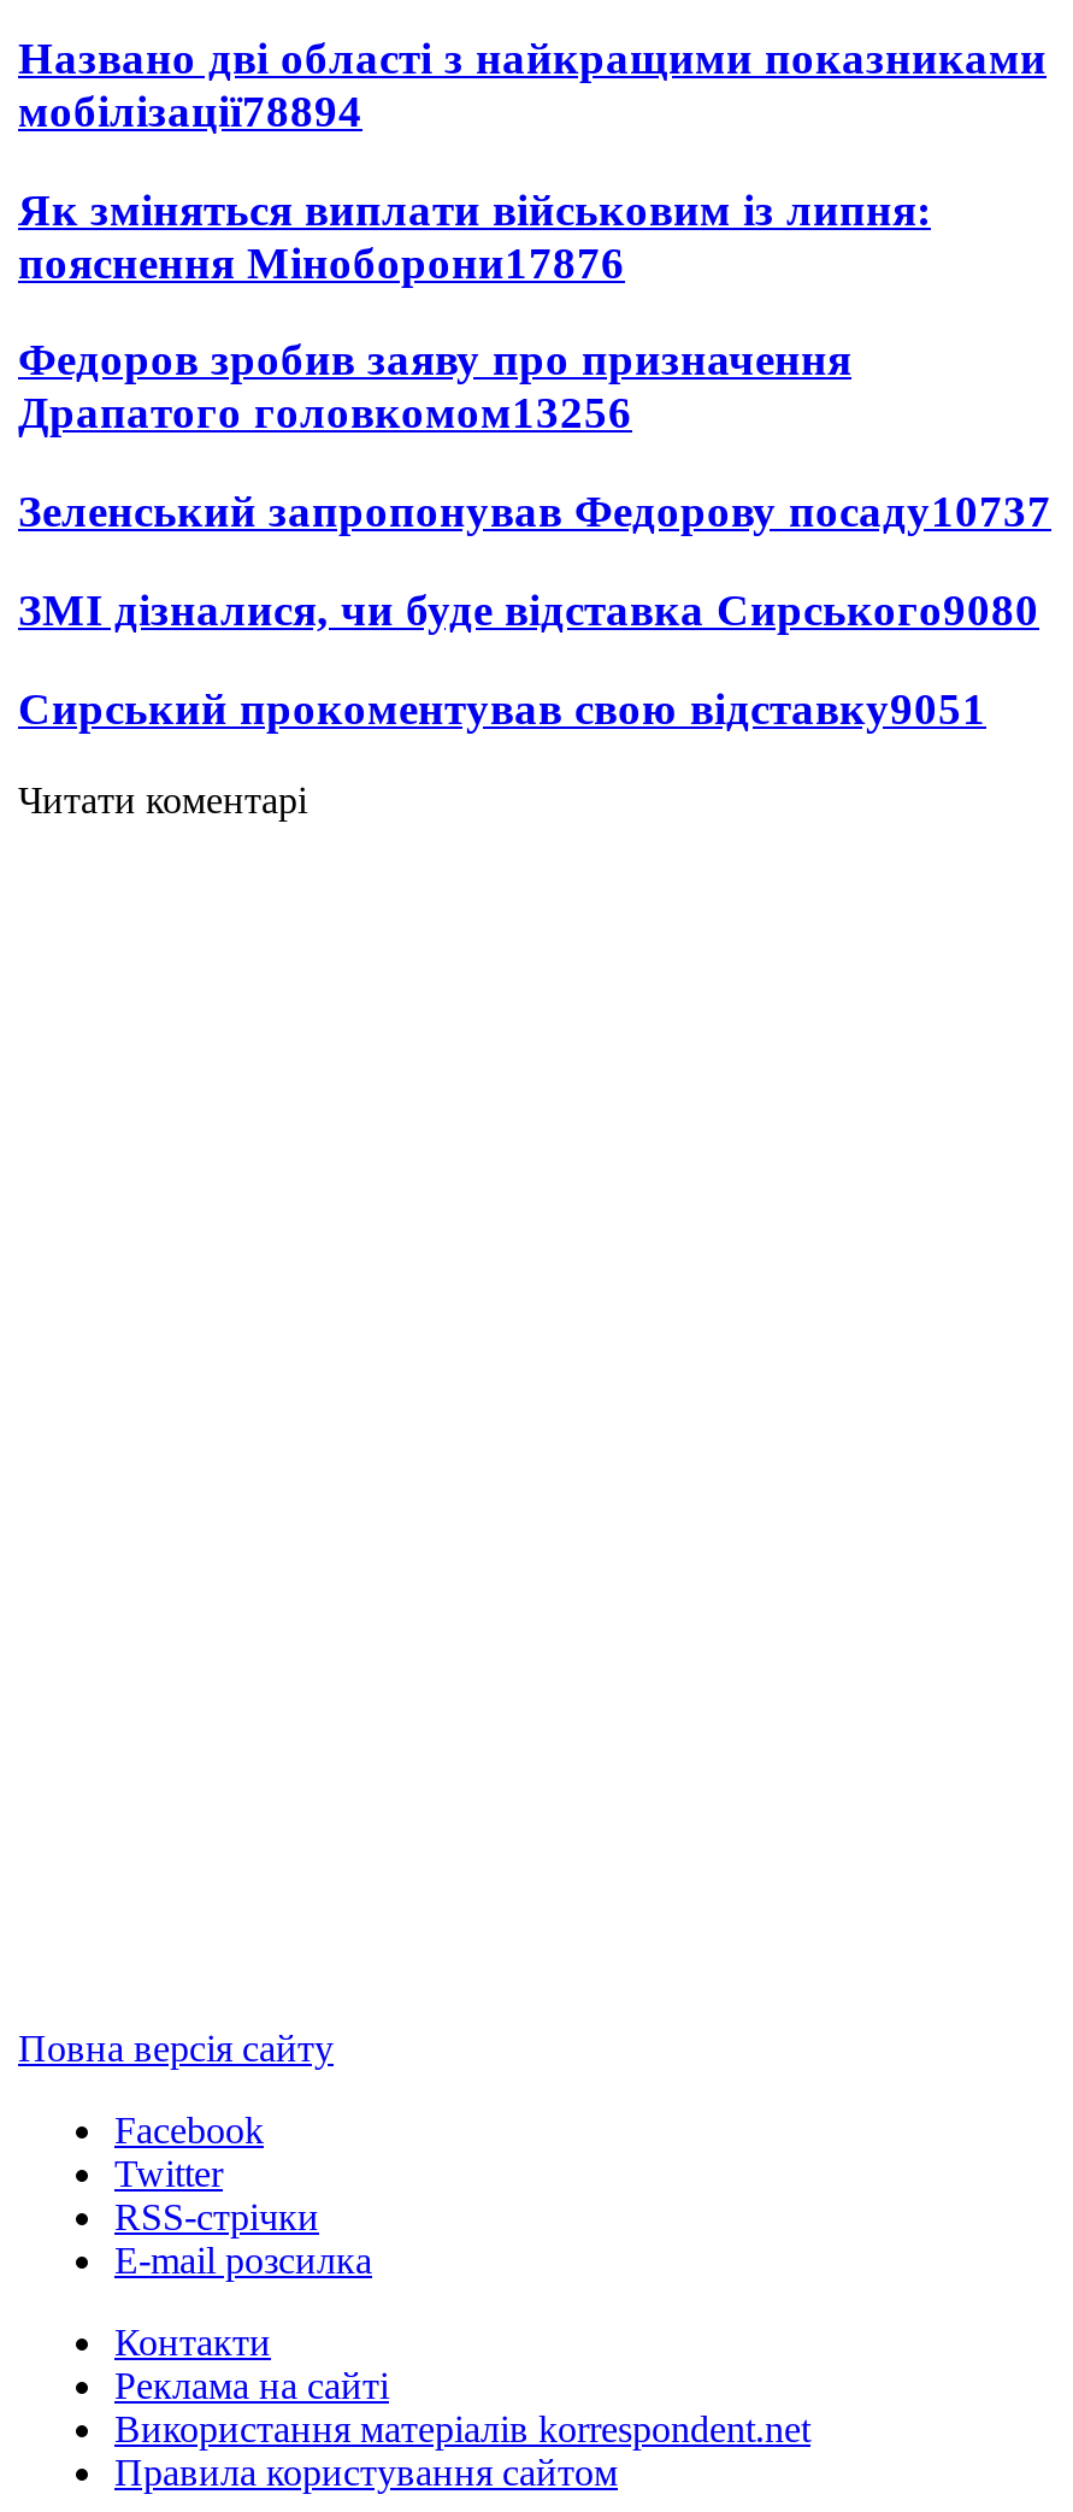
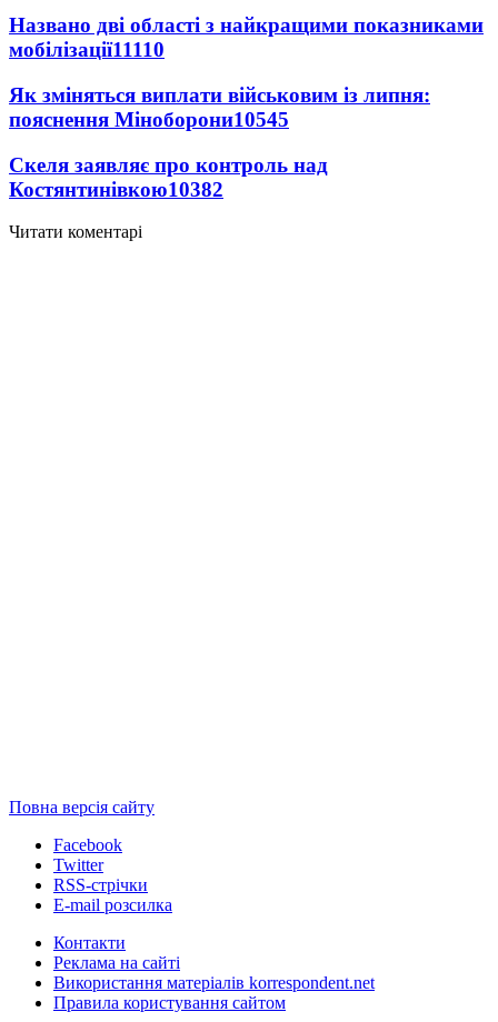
- мобілізації78894
+ мобілізації11110

- пояснення Міноборони17876
- Федоров зробив заяву про призначення
- Драпатого головкомом13256
- Зеленський запропонував Федорову посаду10737
- ЗМІ дізналися, чи буде відставка Сирського9080
- Сирський прокоментував свою відставку9051
+ пояснення Міноборони10545
+ Скеля заявляє про контроль над
+ Костянтинівкою10382
